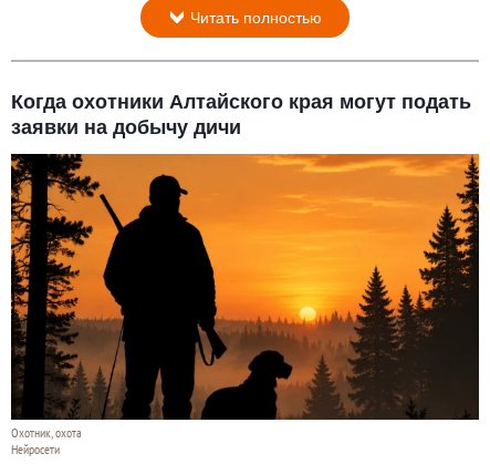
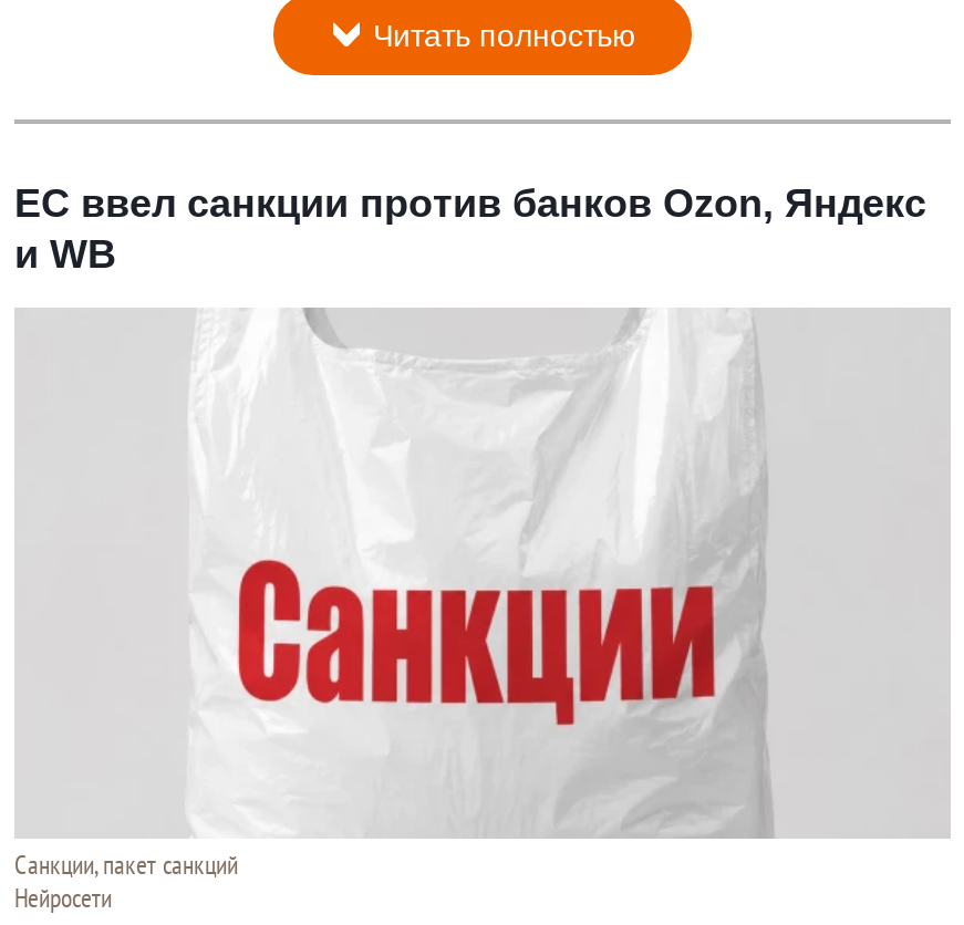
- Когда охотники Алтайского края могут подать
- заявки на добычу дичи
+ ЕС ввел санкции против банков Ozon, Яндекс
+ и WB

- [image]
- Охотник, охота
+ [image]
+ Санкции, пакет санкций
